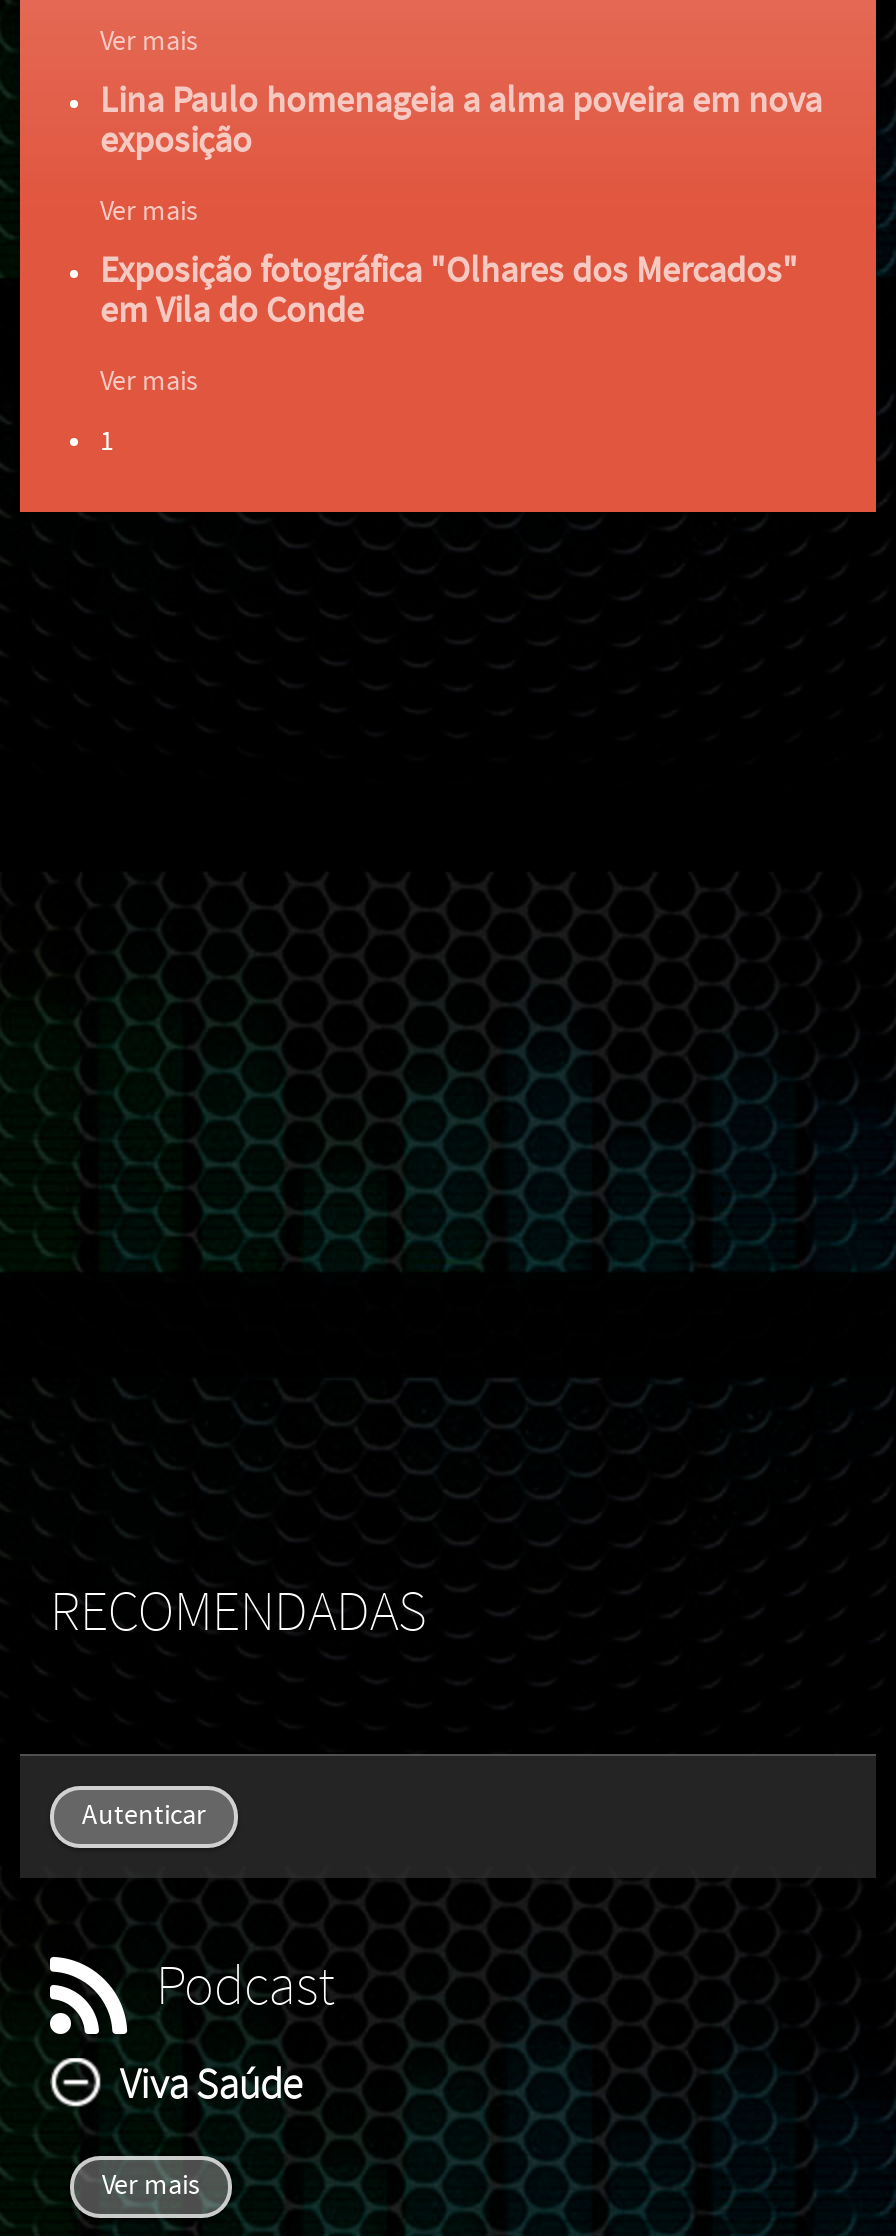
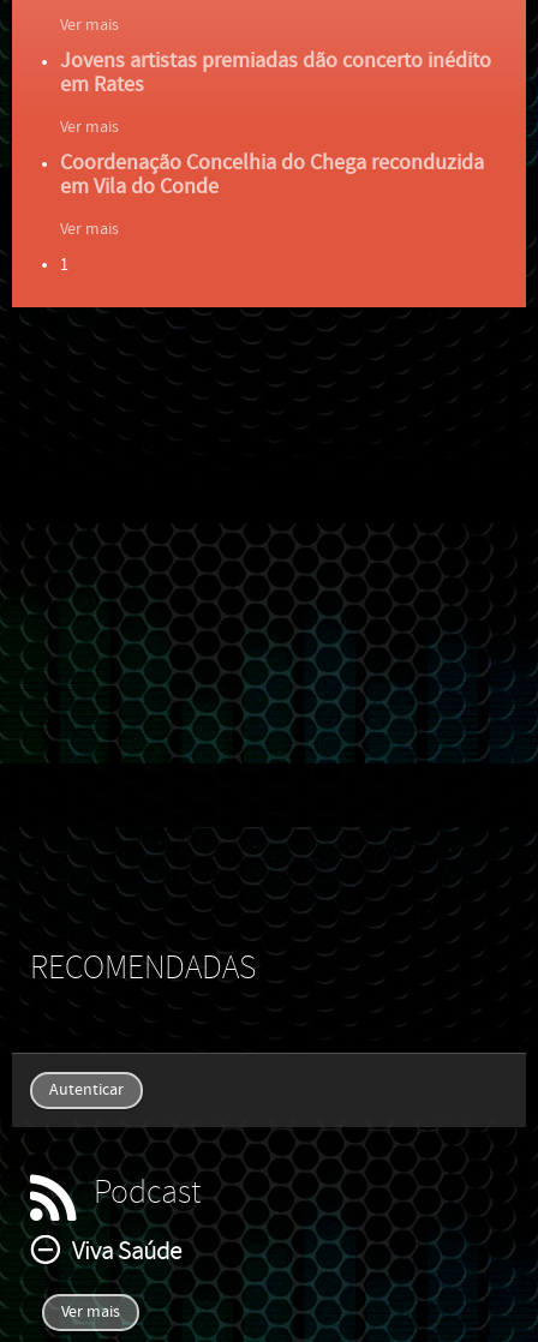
- Lina Paulo homenageia a alma poveira em nova
- exposição
+ Jovens artistas premiadas dão concerto inédito
+ em Rates

- Exposição fotográfica "Olhares dos Mercados"
+ Coordenação Concelhia do Chega reconduzida
